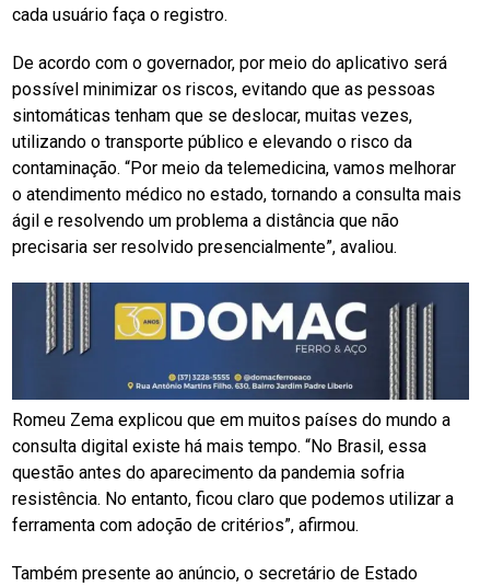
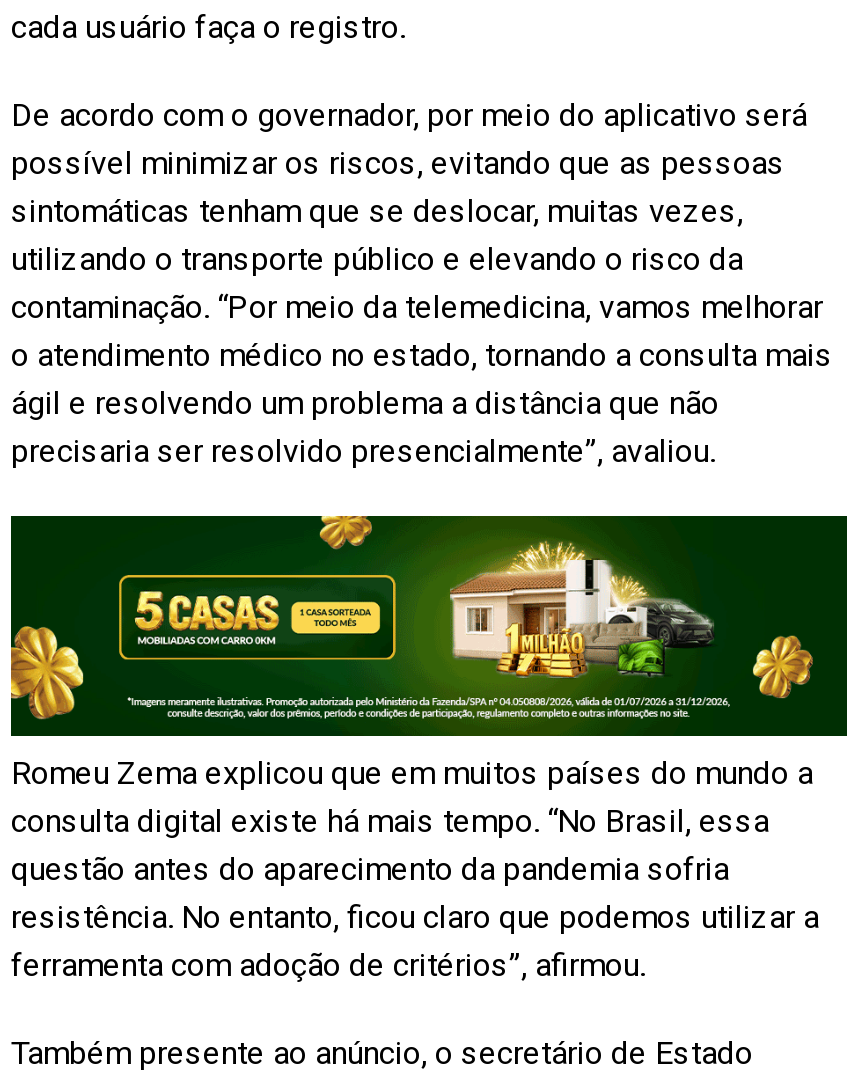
- [image]
+ [image]
